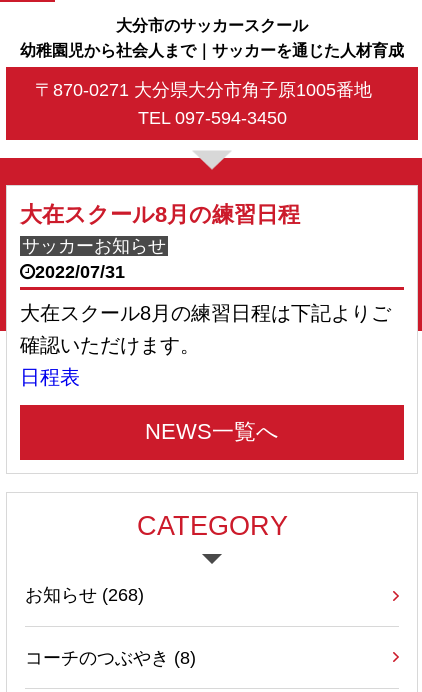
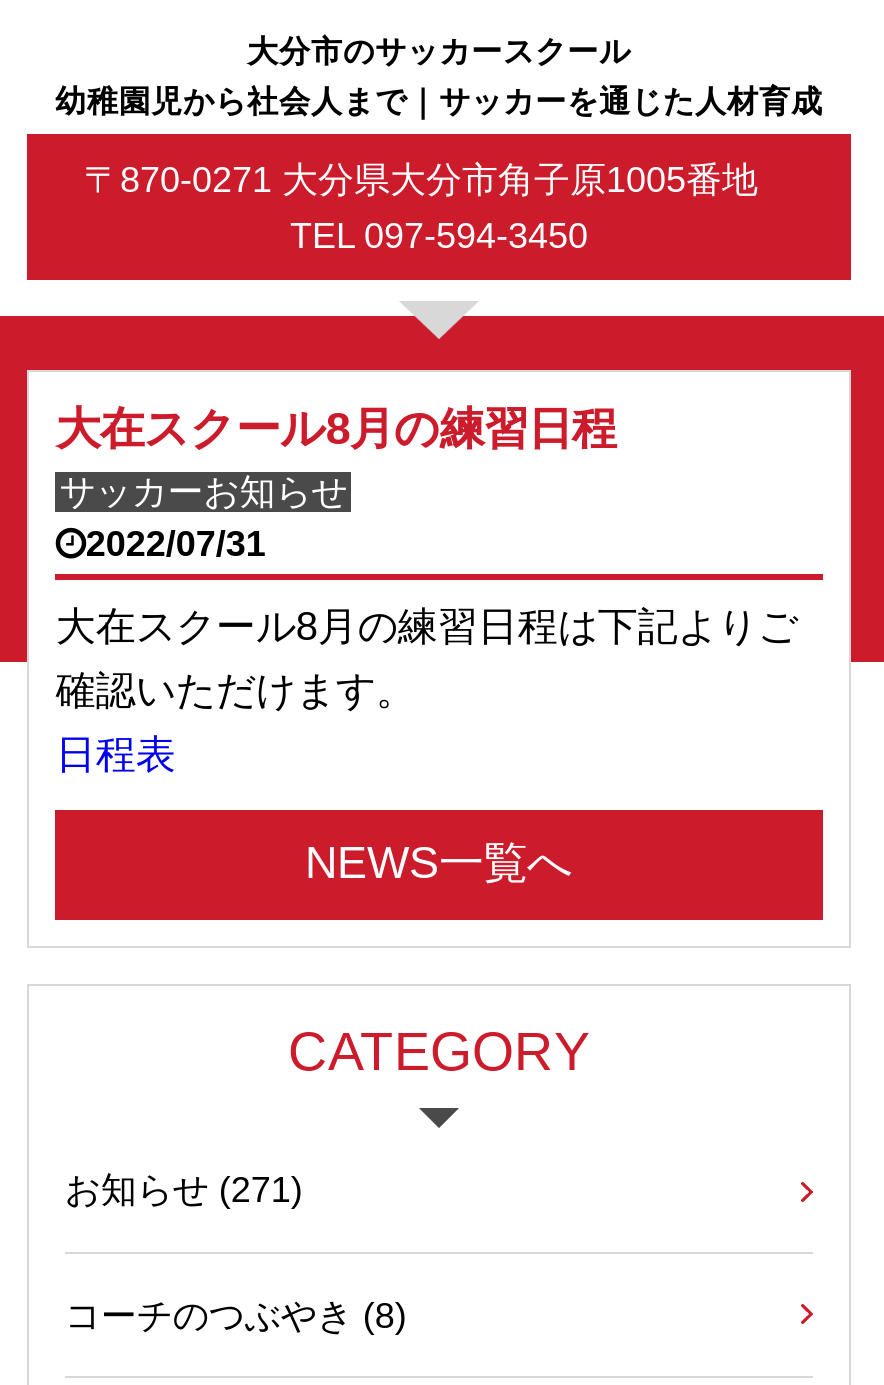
- お知らせ(268)
+ お知らせ(271)
